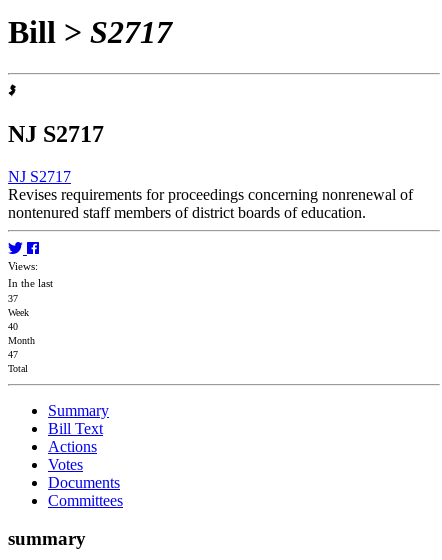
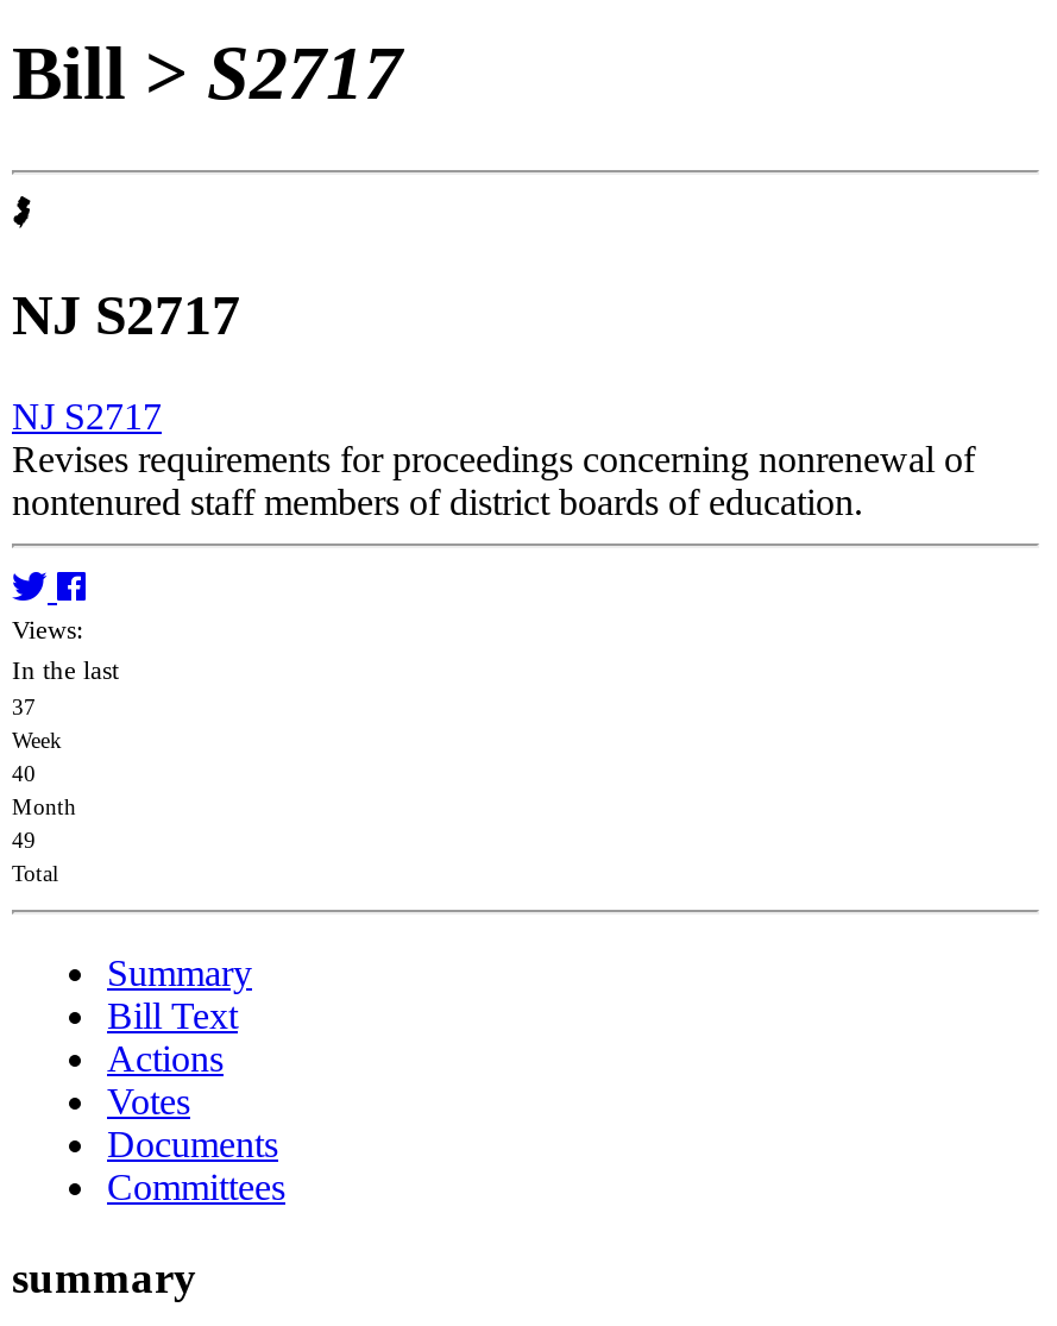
- 47
+ 49
